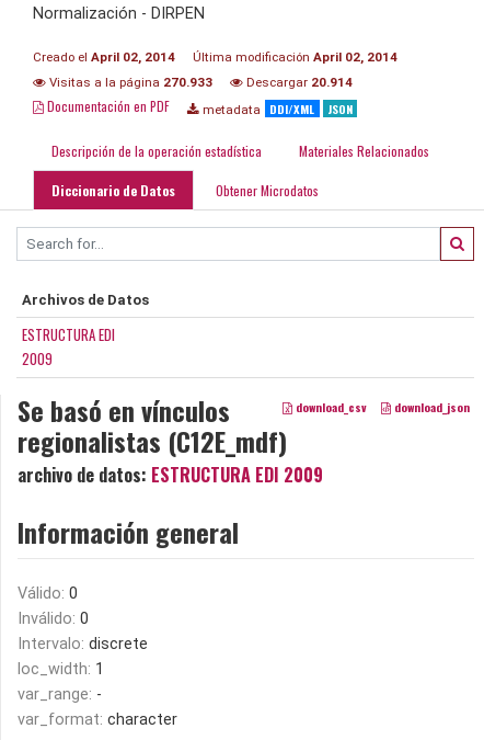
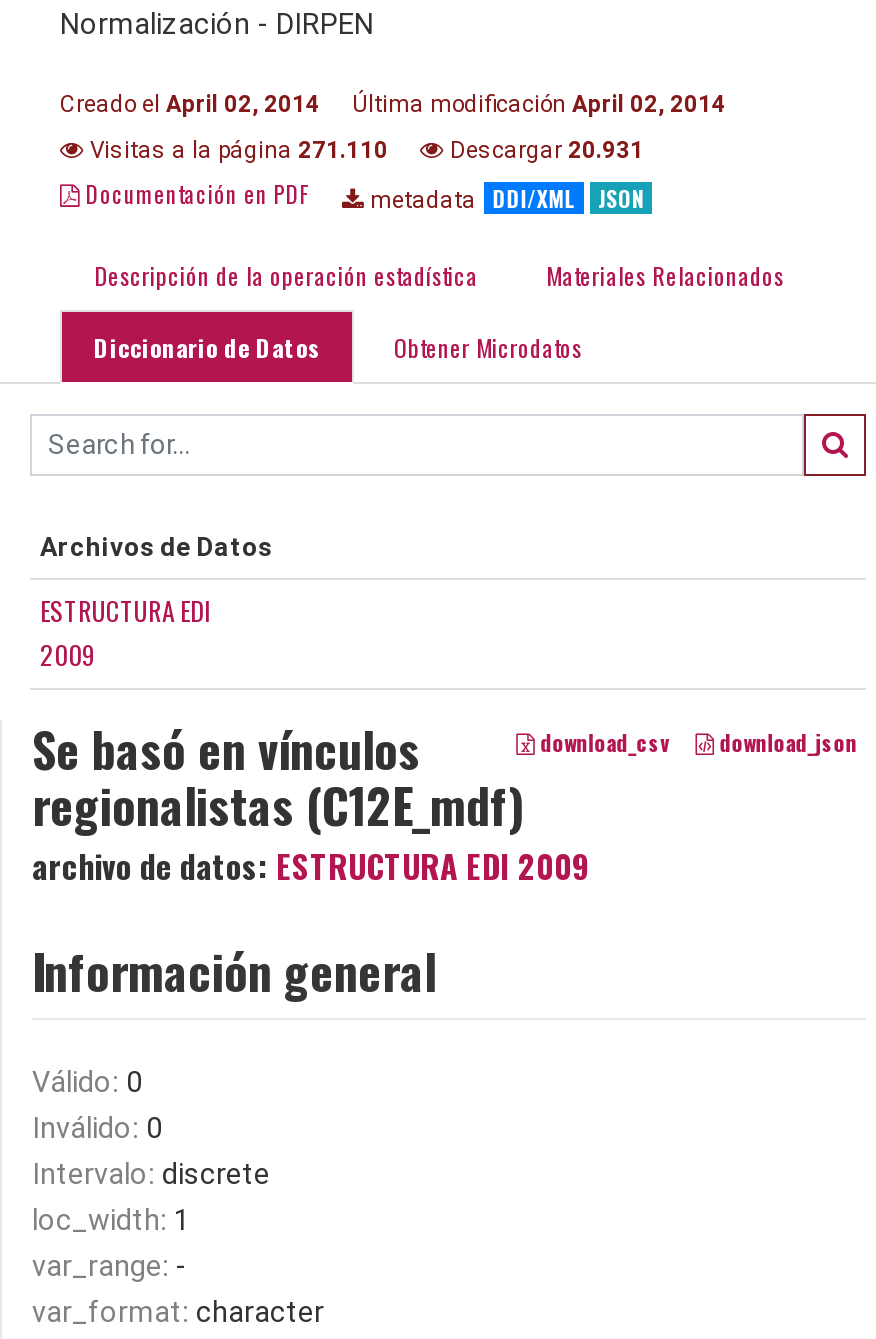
- Visitas a la página 270.933
+ Visitas a la página 271.110

- Descargar 20.914
+ Descargar 20.931
